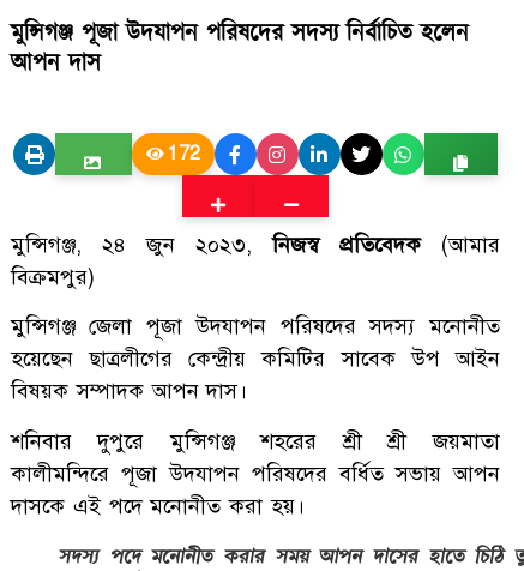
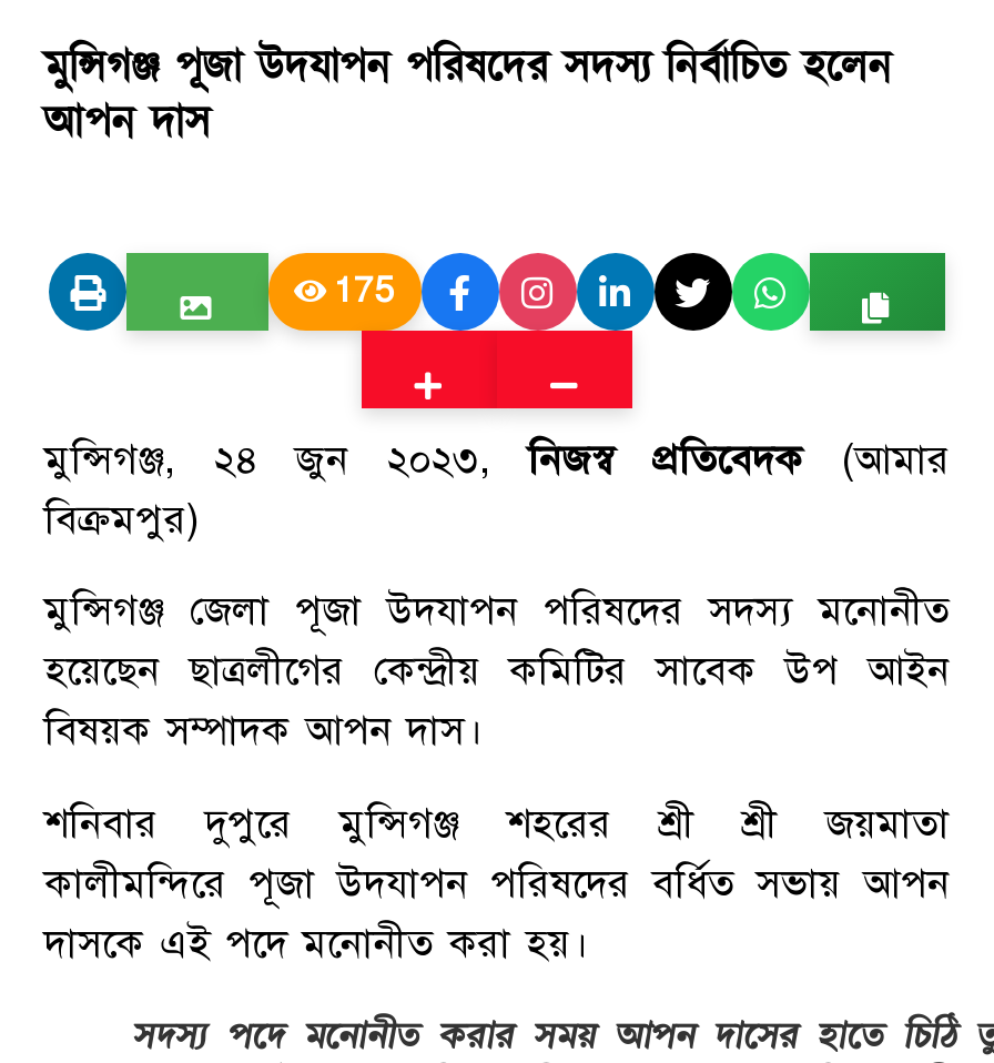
- 172
+ 175
